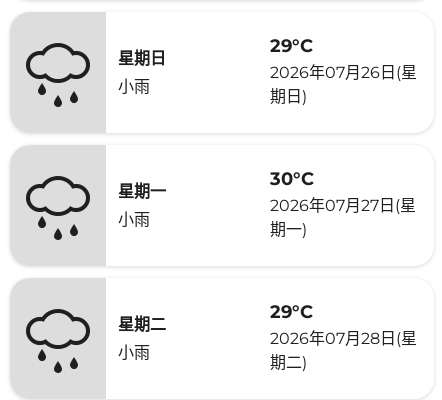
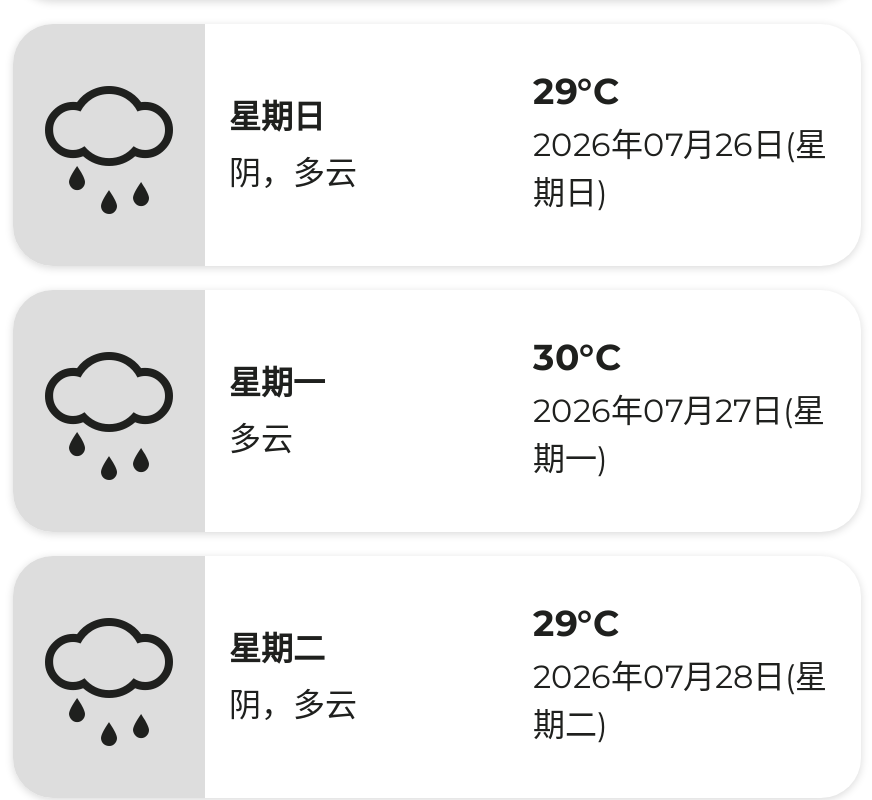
- 小雨
+ 阴，多云

- 小雨
+ 多云

- 小雨
+ 阴，多云
